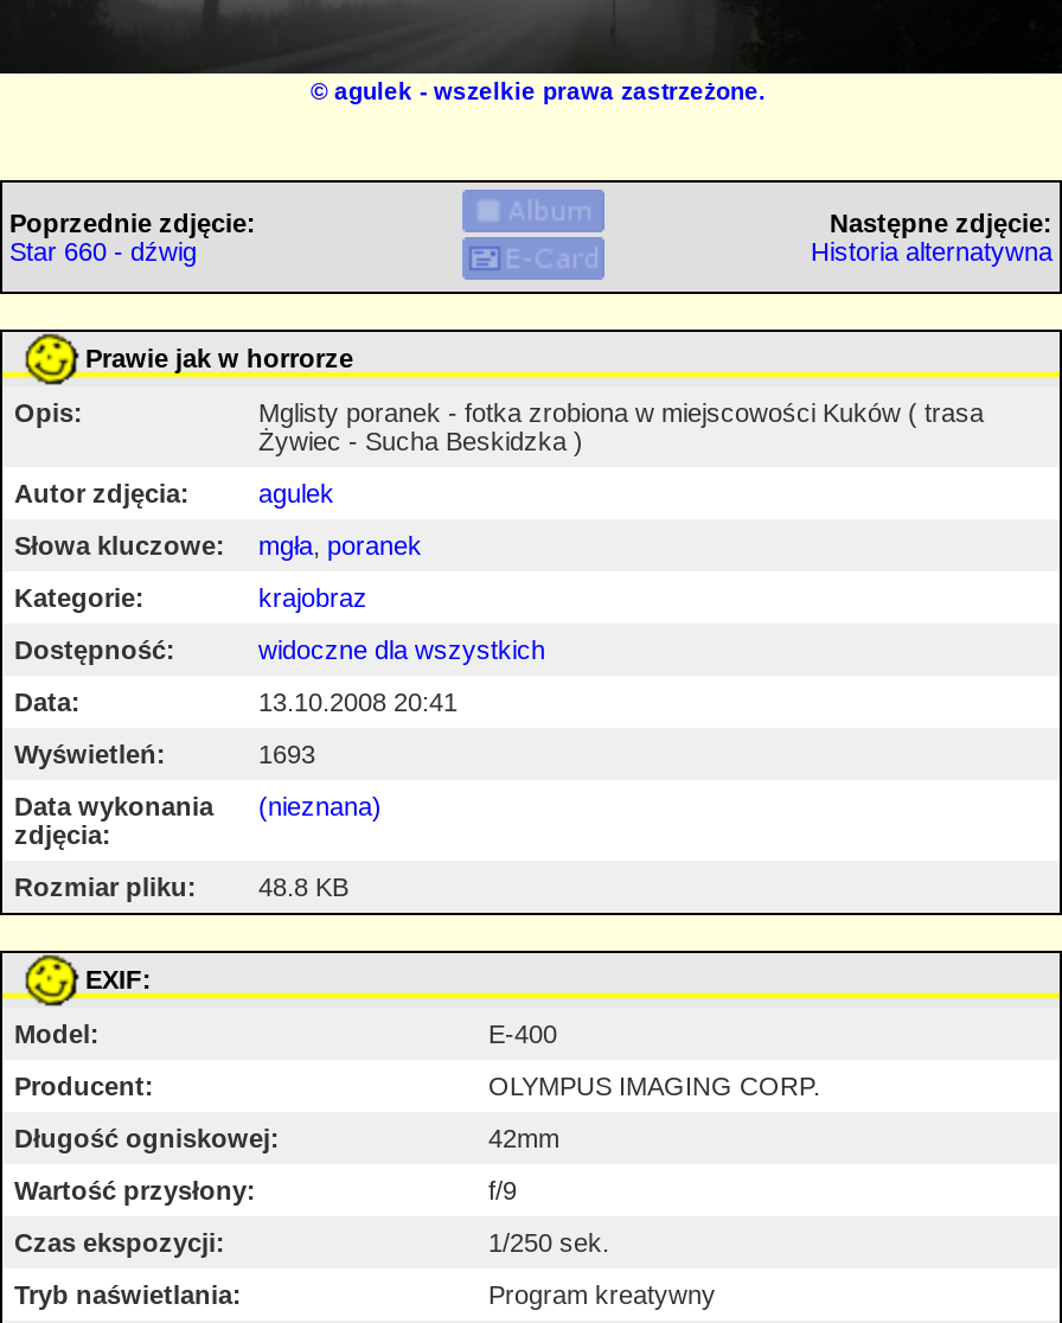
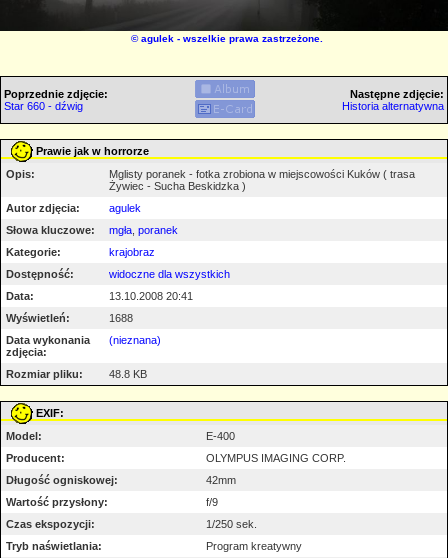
- 1693
+ 1688
